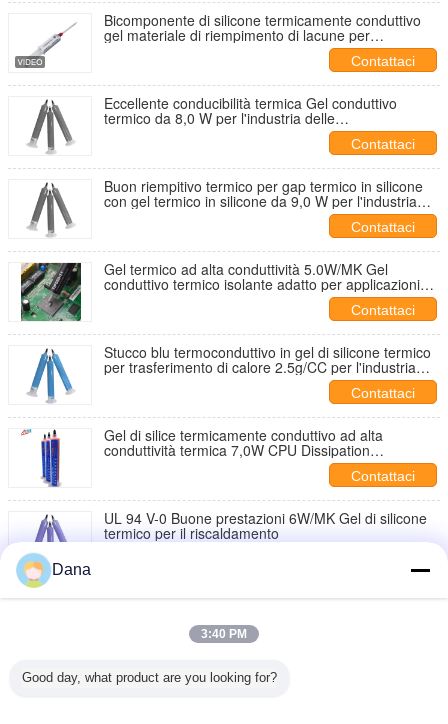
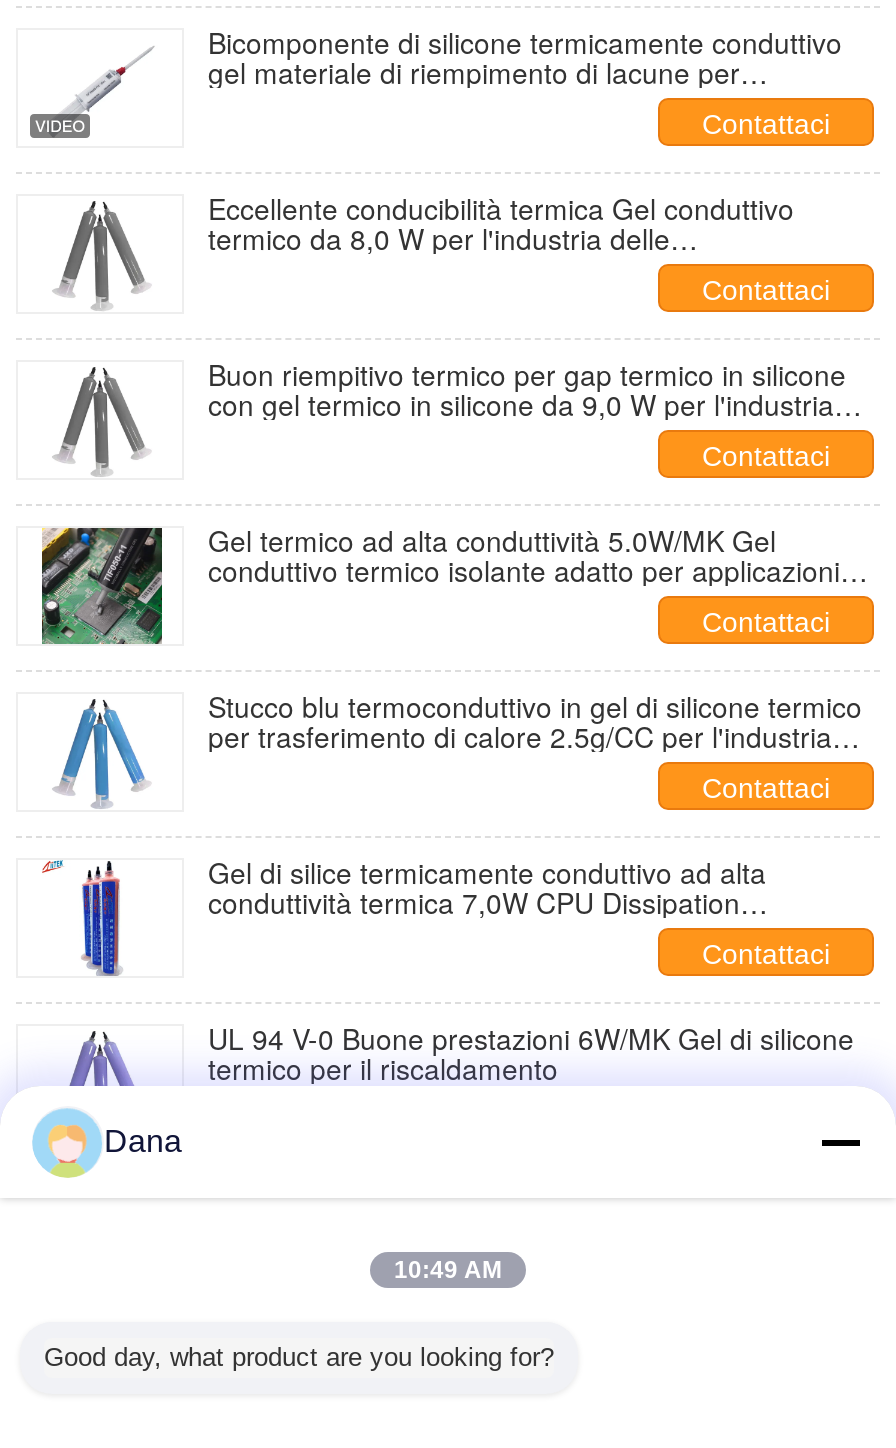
- 3:40 PM
+ 10:49 AM
